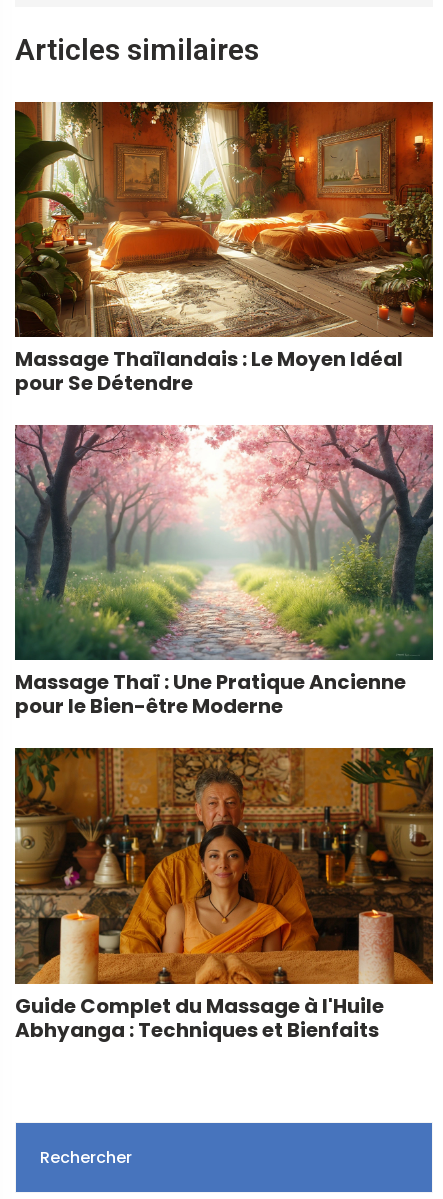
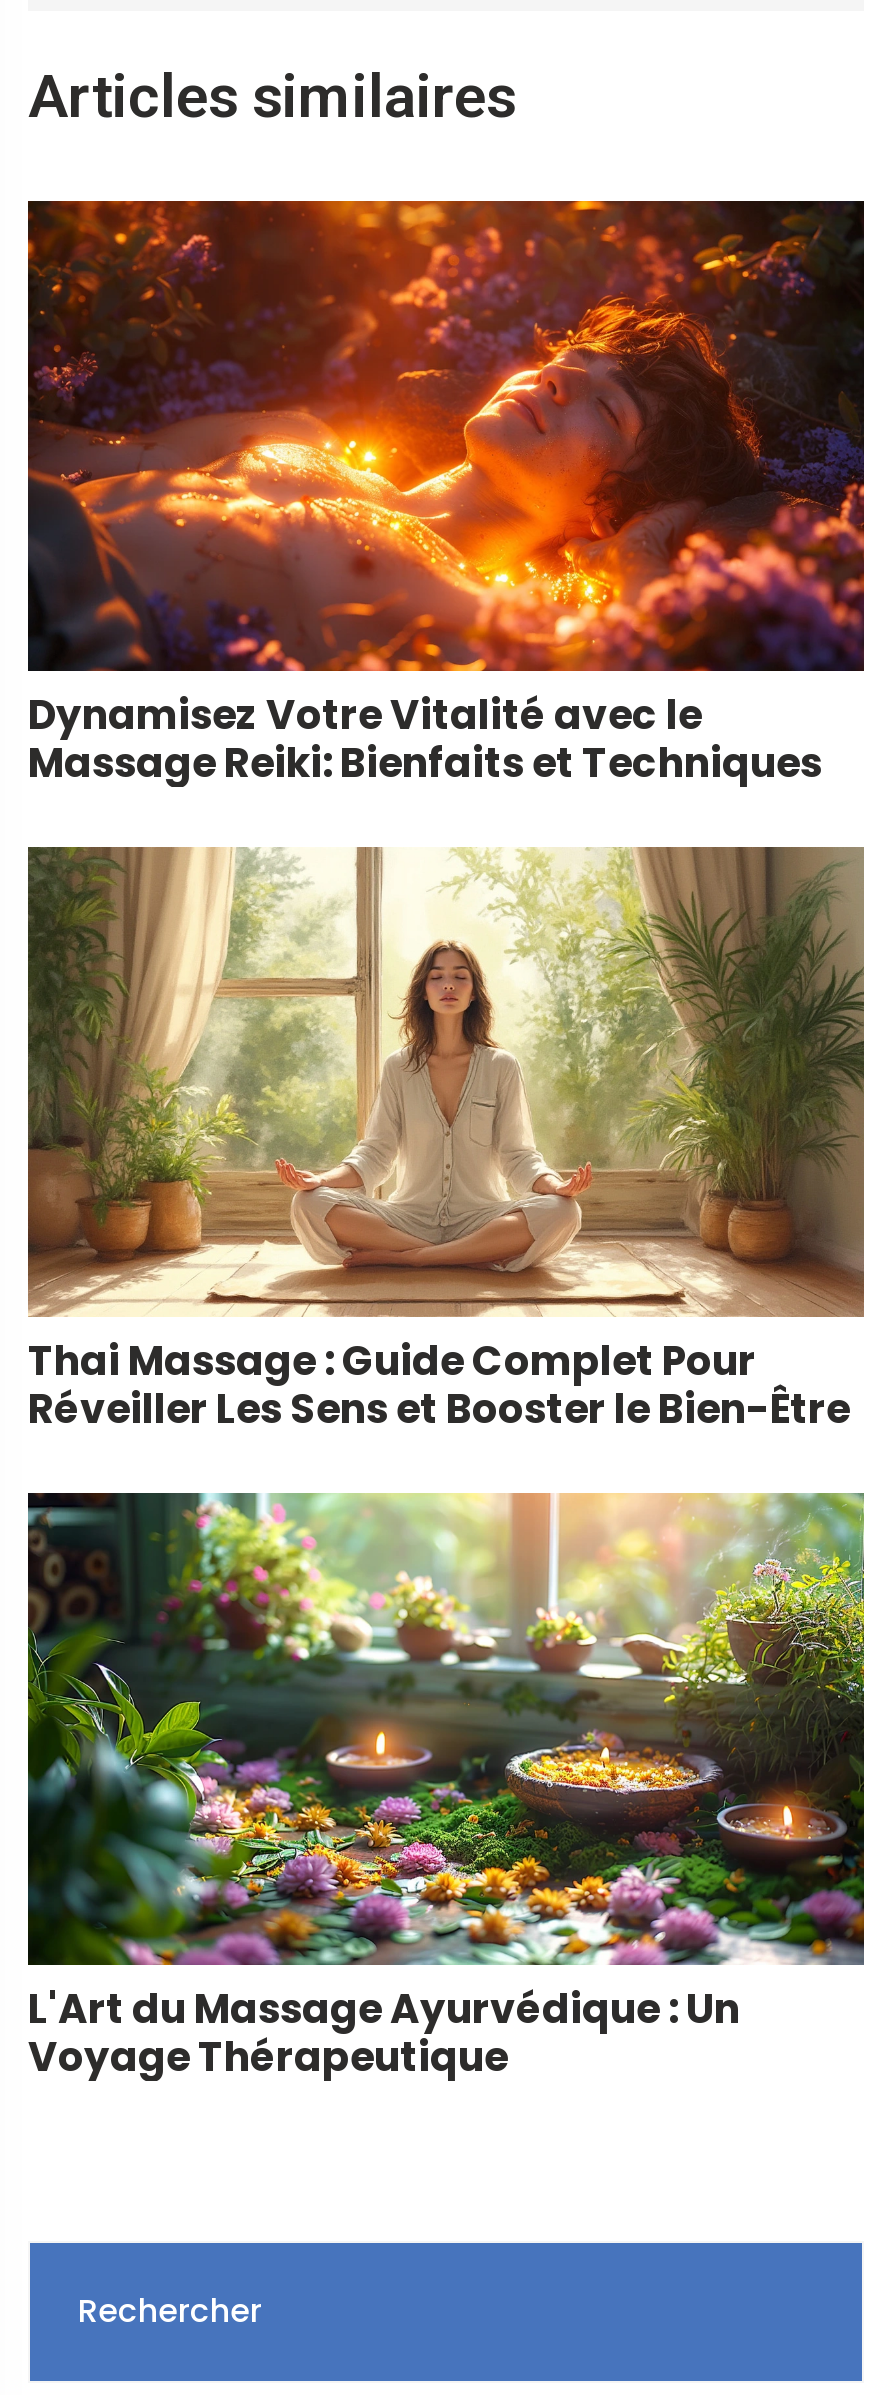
- [image]
- Massage Thaïlandais : Le Moyen Idéal
- pour Se Détendre
+ [image]
+ Dynamisez Votre Vitalité avec le
+ Massage Reiki: Bienfaits et Techniques

- [image]
- Massage Thaï : Une Pratique Ancienne
- pour le Bien-être Moderne
+ [image]
+ Thai Massage : Guide Complet Pour
+ Réveiller Les Sens et Booster le Bien-Être

- [image]
- Guide Complet du Massage à l'Huile
- Abhyanga : Techniques et Bienfaits
+ [image]
+ L'Art du Massage Ayurvédique : Un
+ Voyage Thérapeutique
